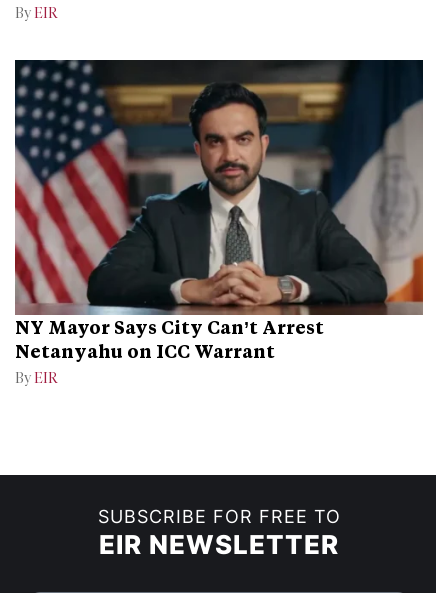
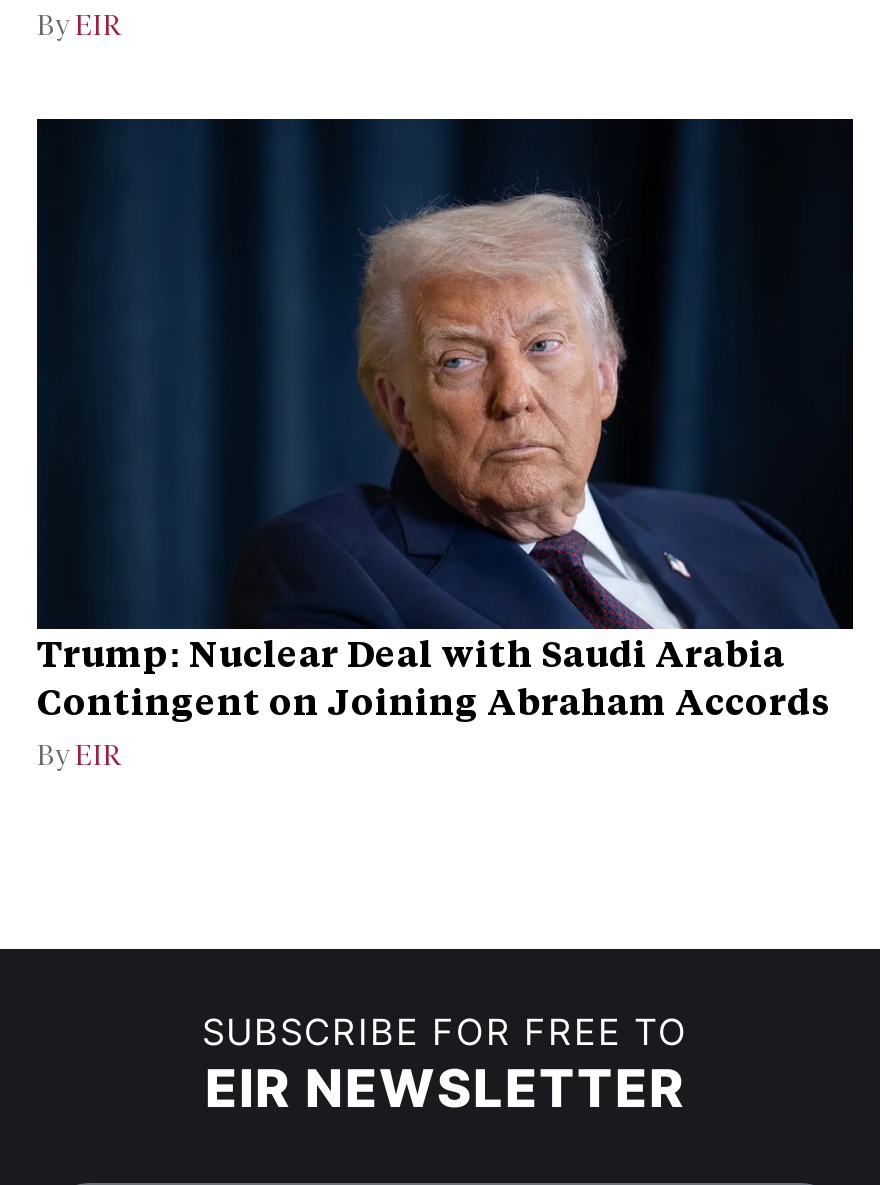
- [image]
- NY Mayor Says City Can’t Arrest
- Netanyahu on ICC Warrant
+ [image]
+ Trump: Nuclear Deal with Saudi Arabia
+ Contingent on Joining Abraham Accords
